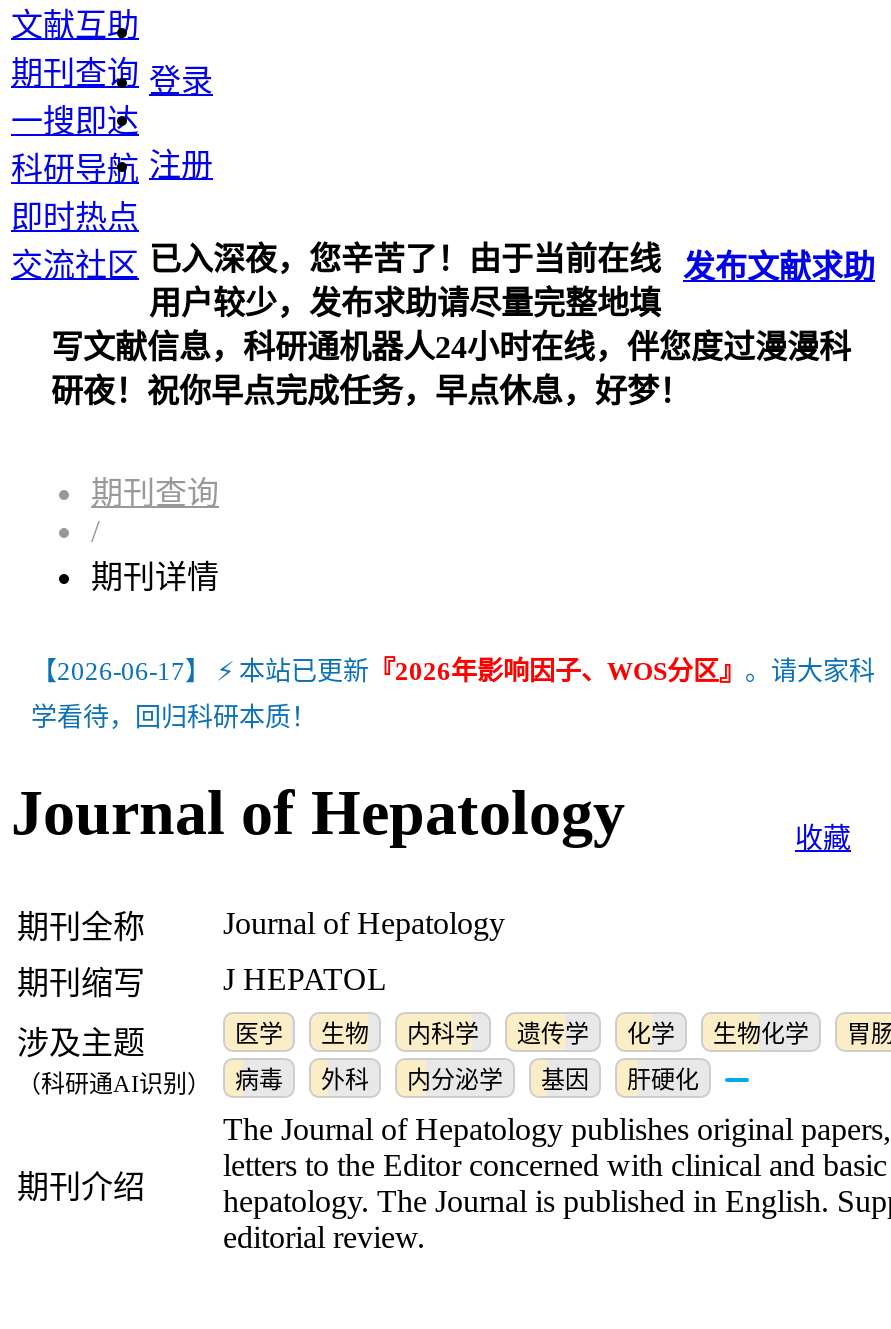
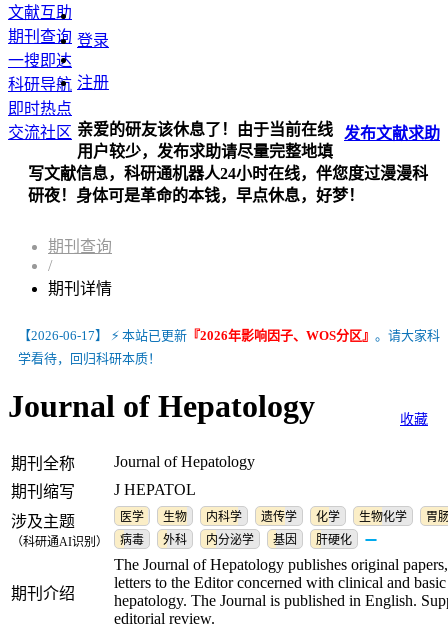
- 已入深夜，您辛苦了！由于当前在线
+ 亲爱的研友该休息了！由于当前在线

- 研夜！祝你早点完成任务，早点休息，好梦！
+ 研夜！身体可是革命的本钱，早点休息，好梦！
